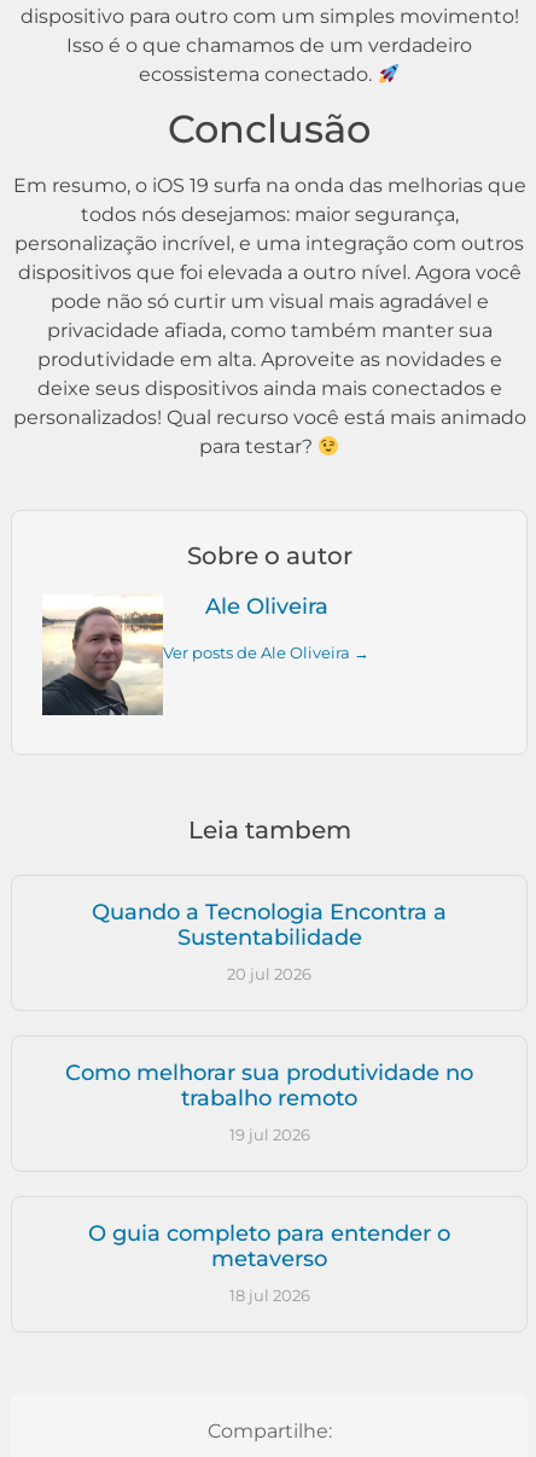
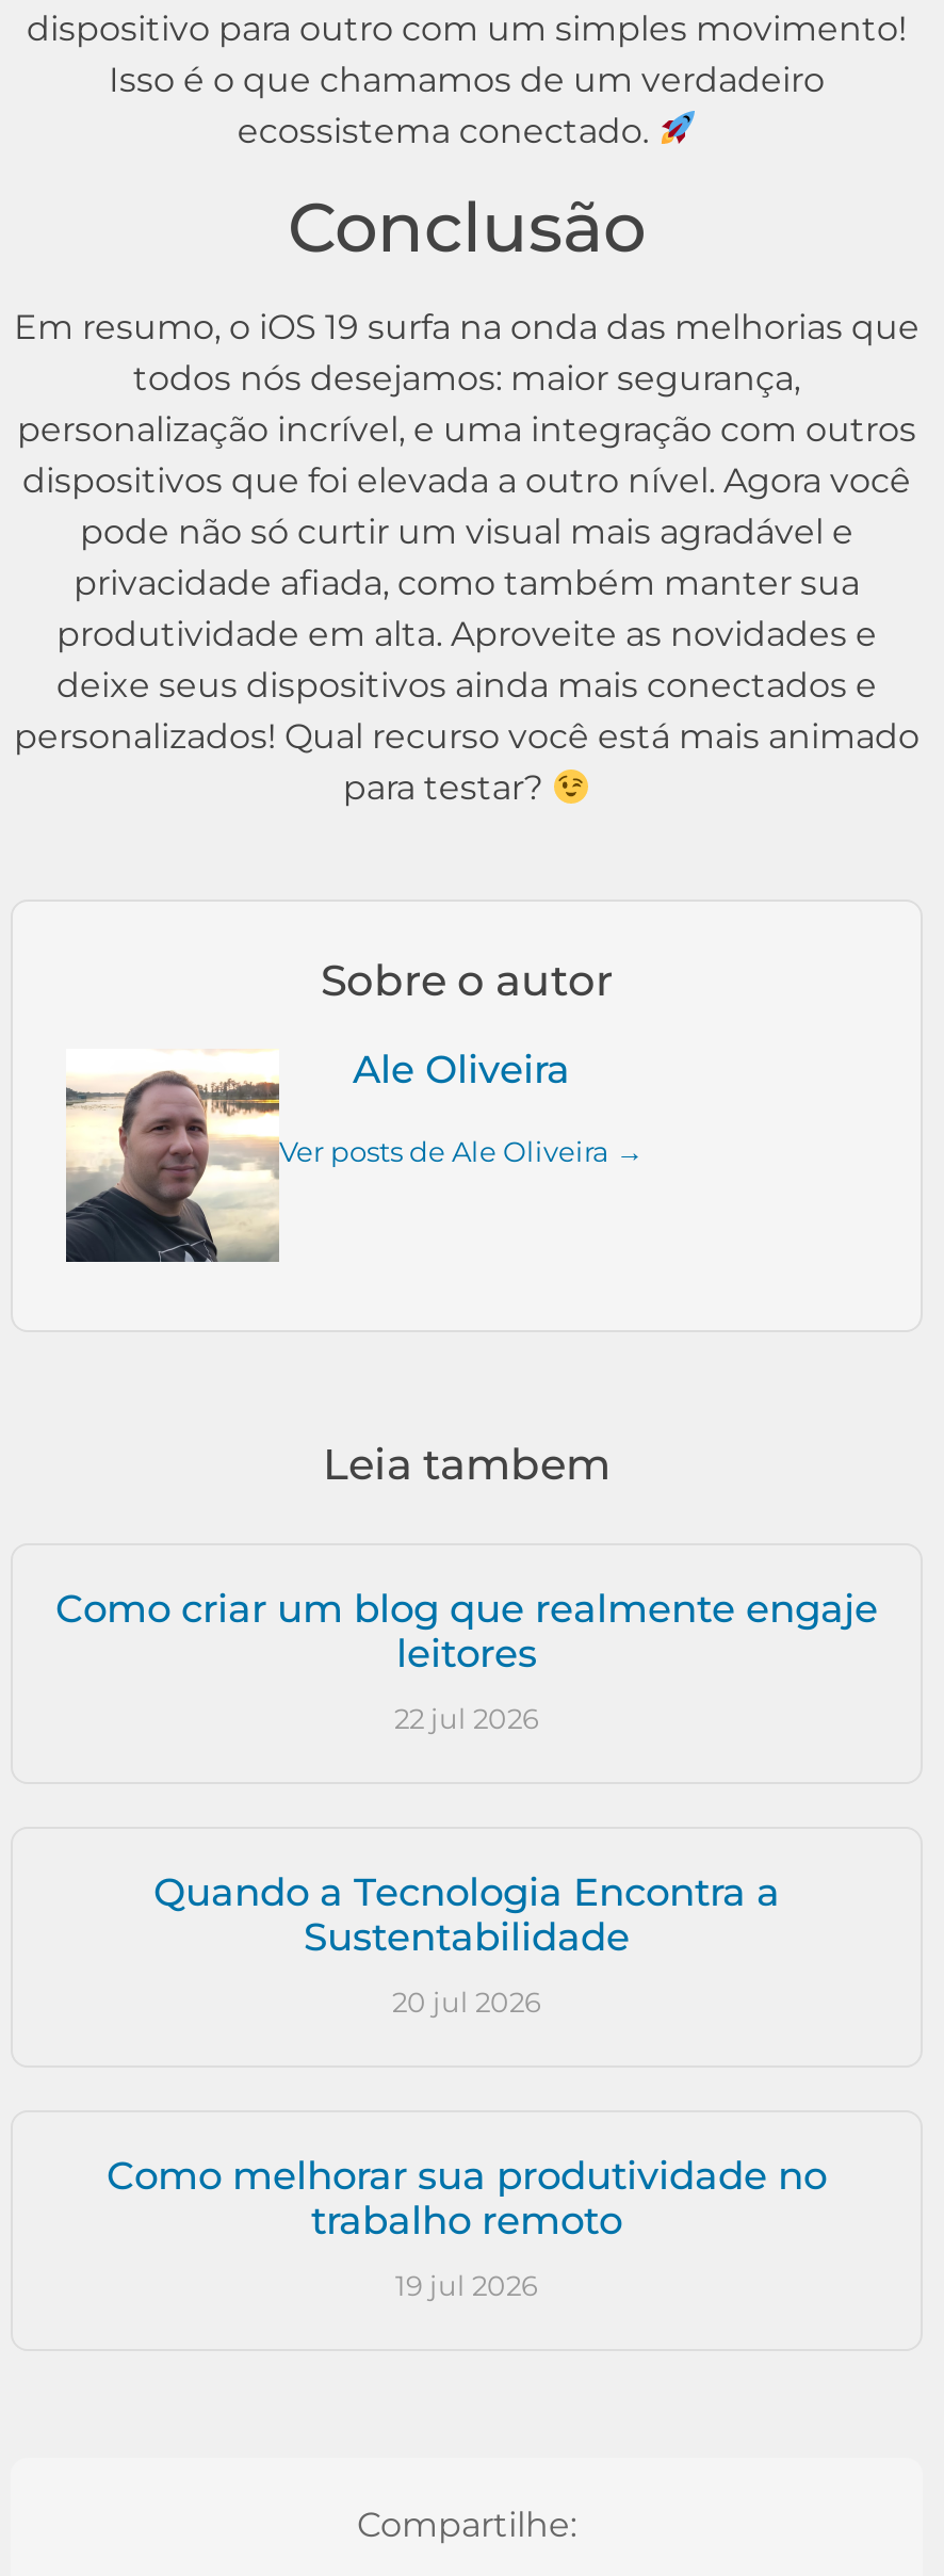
+ Como criar um blog que realmente engaje
+ leitores
+ 22 jul 2026

moved down: Quando a Tecnologia Encontra a | Sustentabilidade | 20 jul 2026 | Como melhorar sua produtividade no | trabalho remoto | 19 jul 2026

- O guia completo para entender o
- metaverso
- 18 jul 2026
